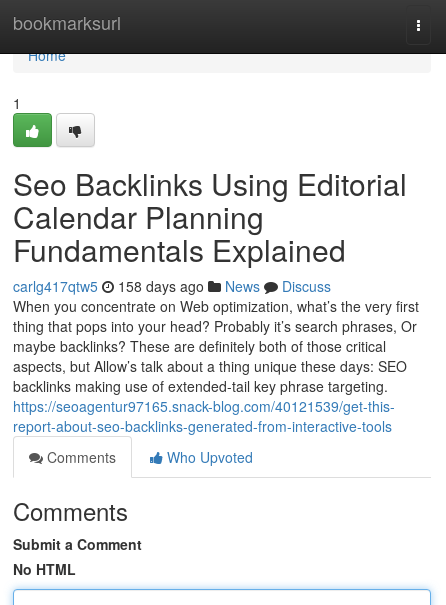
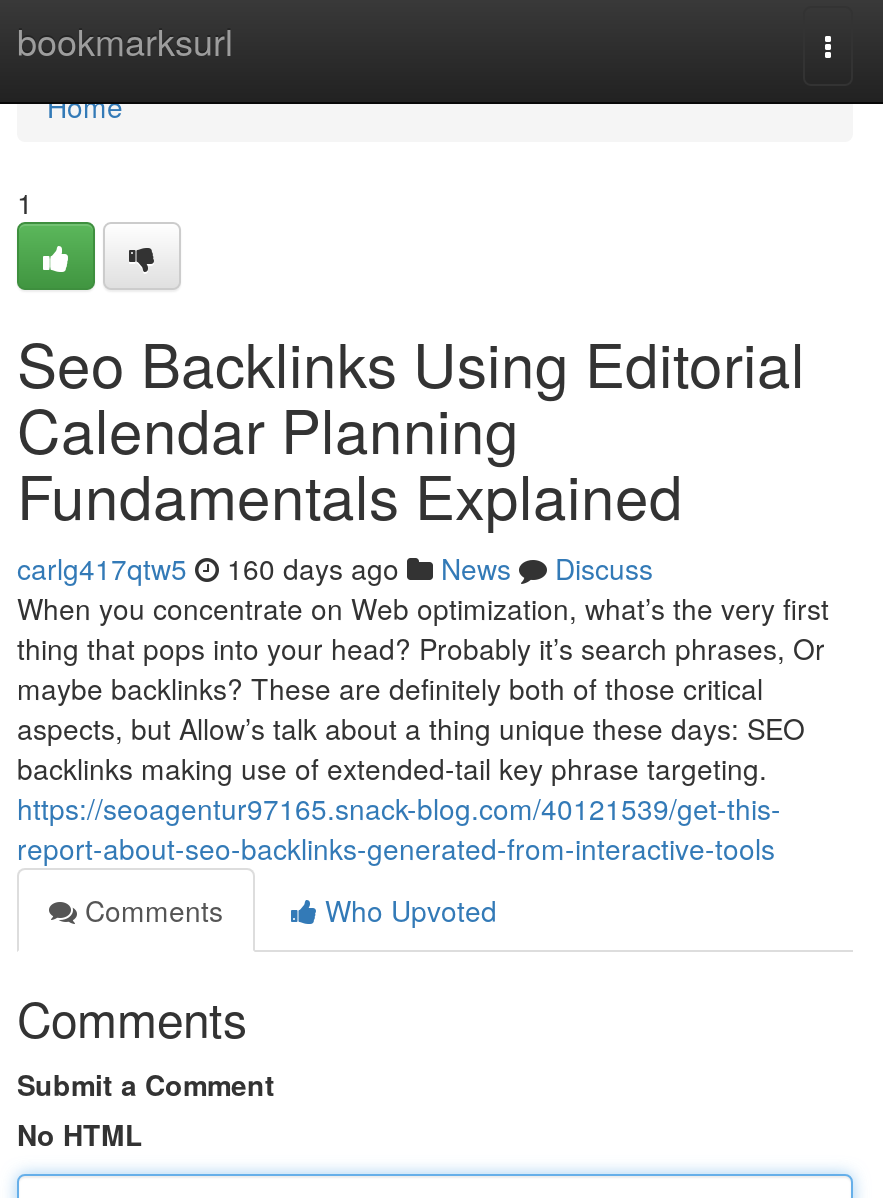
- carlg417qtw5 158 days ago News Discuss
+ carlg417qtw5 160 days ago News Discuss
